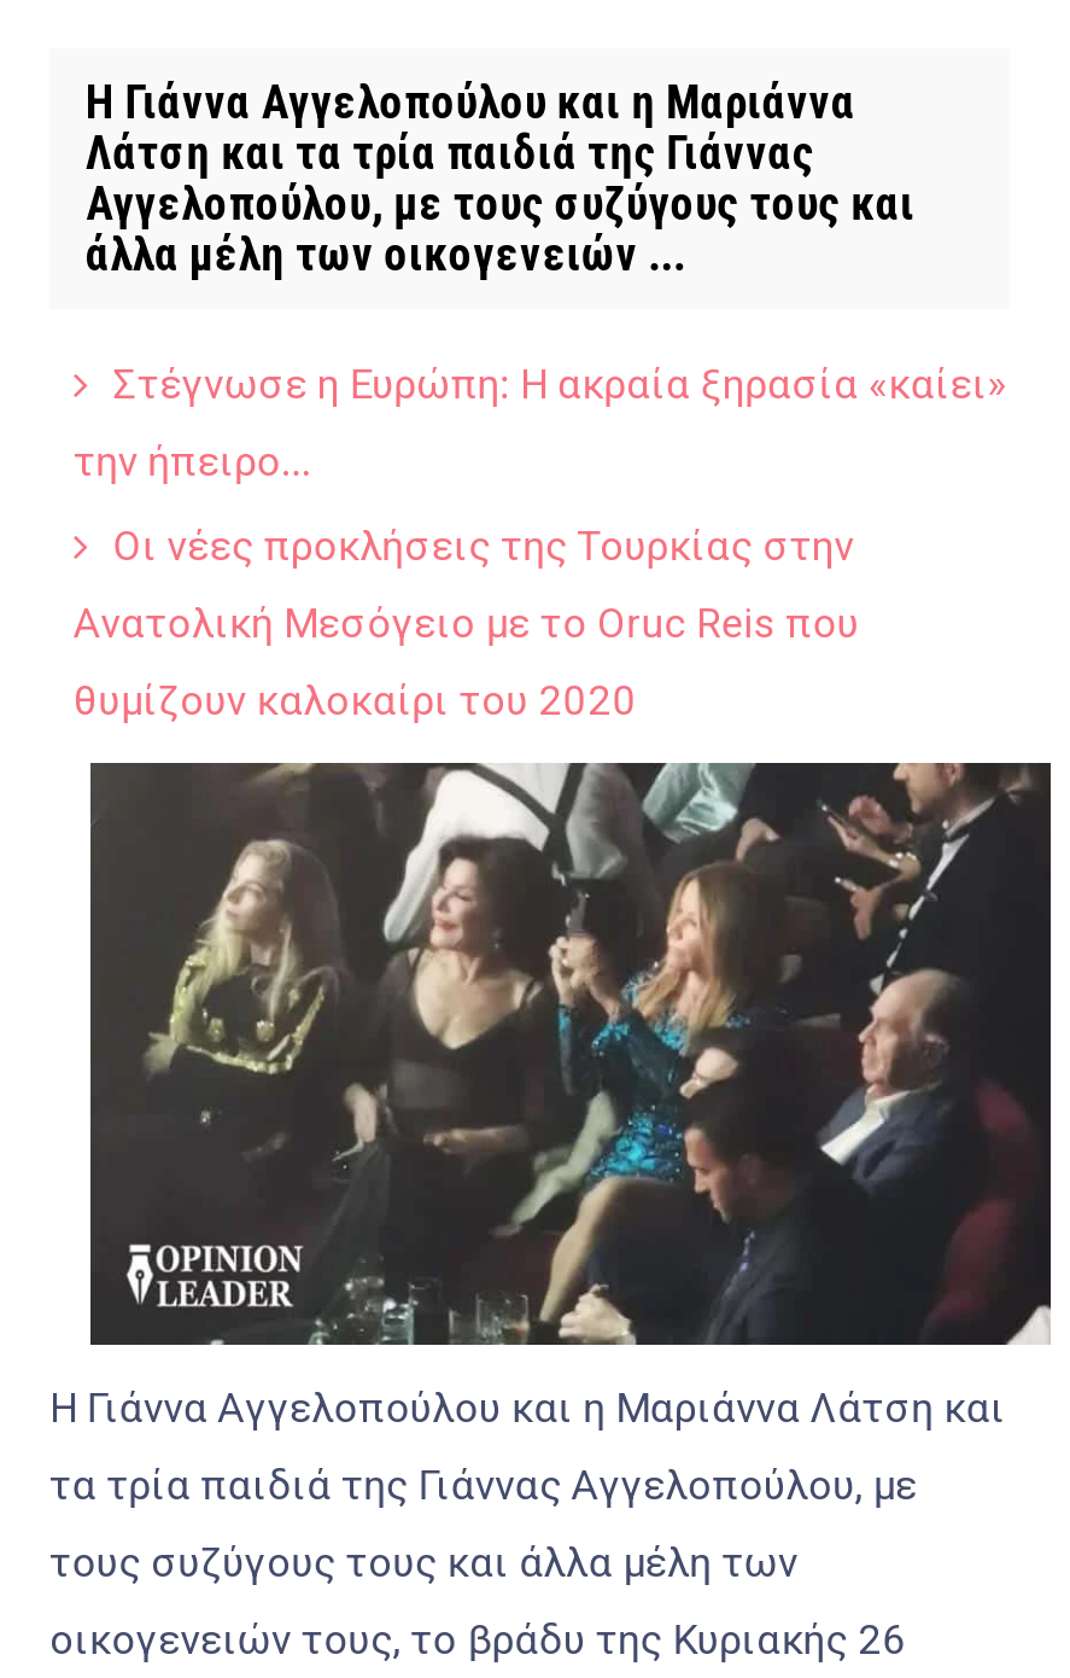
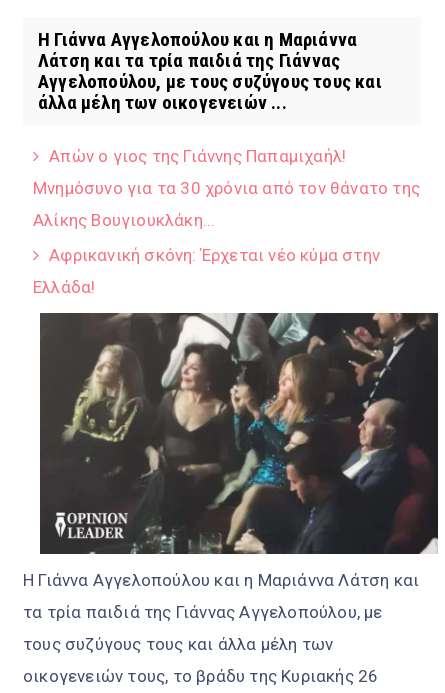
- Στέγνωσε η Ευρώπη: Η ακραία ξηρασία «καίει»
+ Απών ο γιος της Γιάννης Παπαμιχαήλ!

- την ήπειρο...
+ Μνημόσυνο για τα 30 χρόνια από τον θάνατο της

- Οι νέες προκλήσεις της Τουρκίας στην
+ Αλίκης Βουγιουκλάκη...

- Ανατολική Μεσόγειο με το Oruc Reis που
+ Αφρικανική σκόνη: Έρχεται νέο κύμα στην

- θυμίζουν καλοκαίρι του 2020
+ Ελλάδα!
